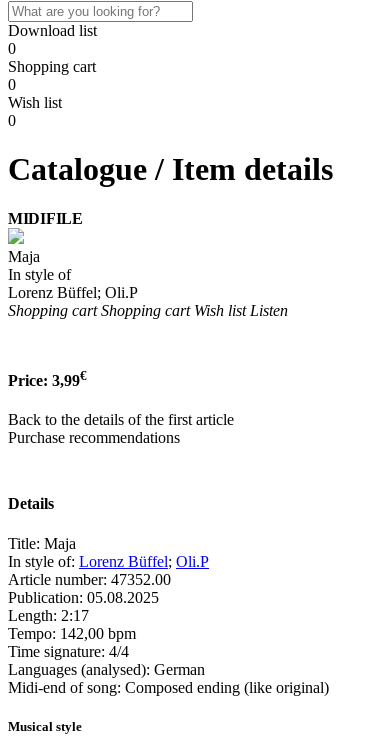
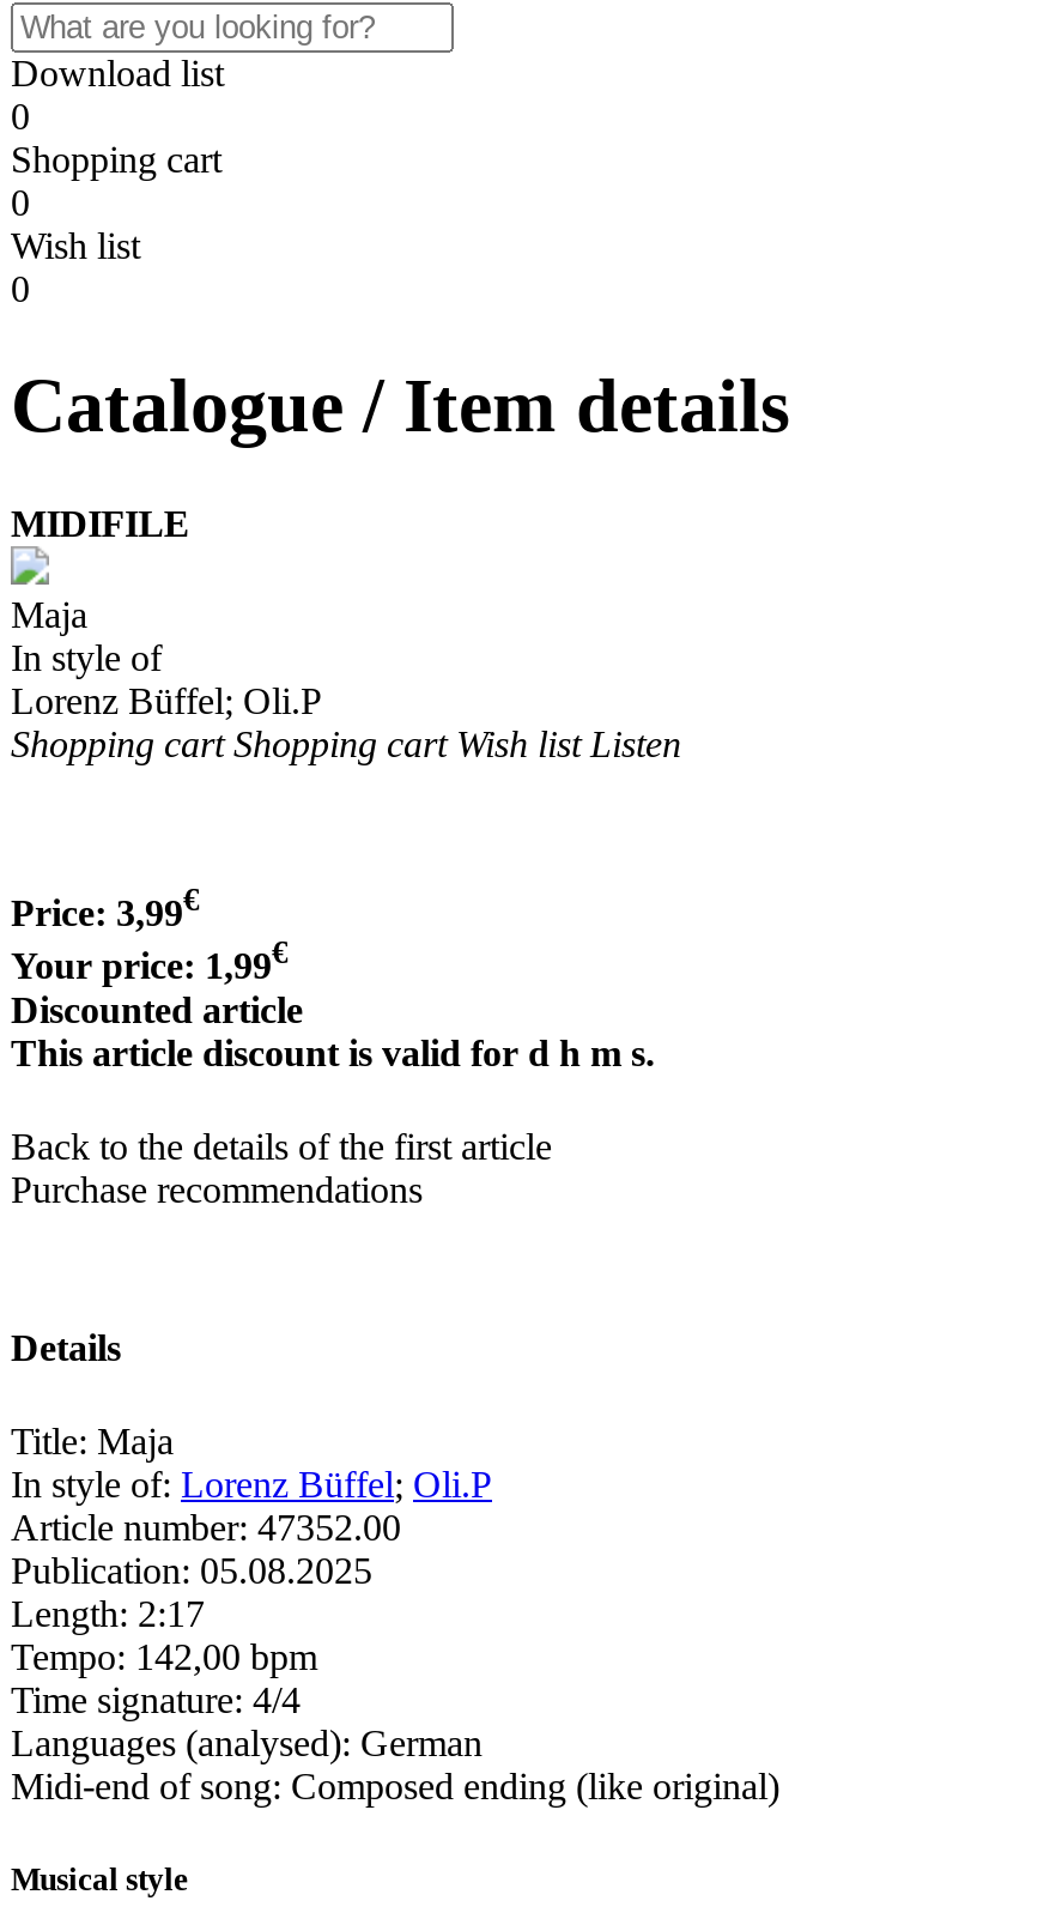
+ Your price: 1,99€
+ Discounted article
+ This article discount is valid for d h m s.
